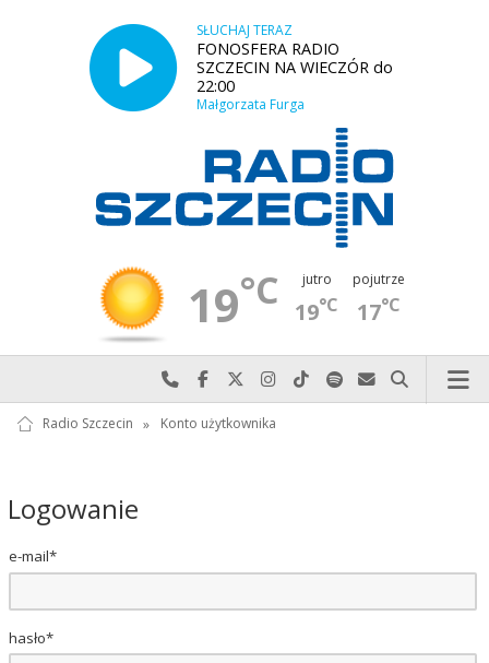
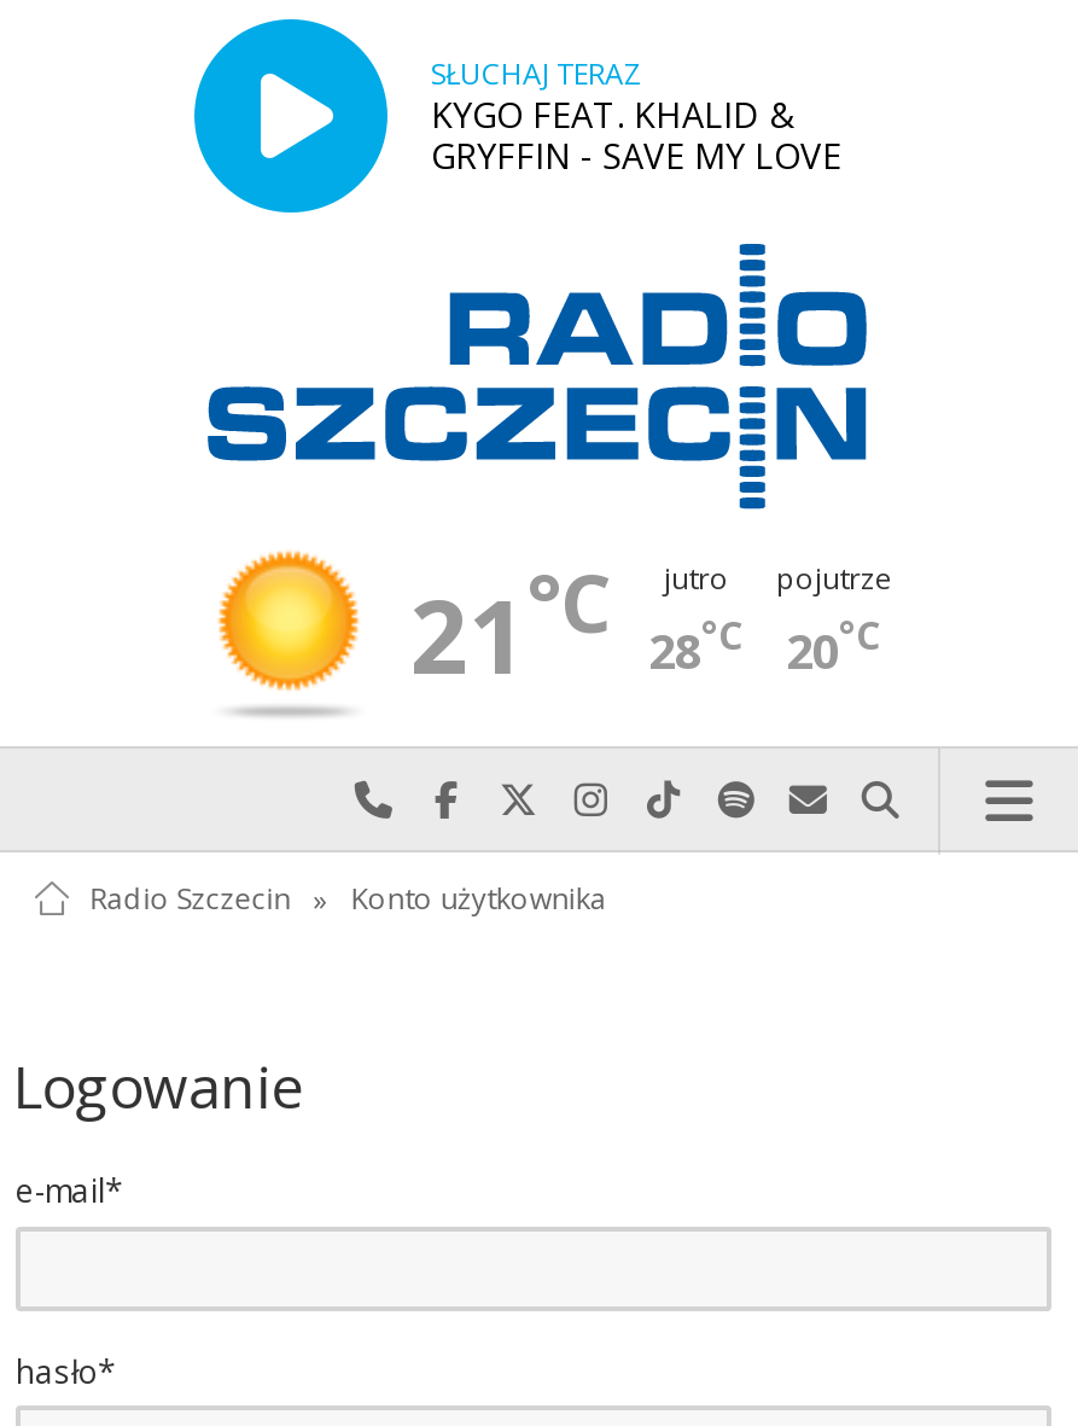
- FONOSFERA RADIO
- SZCZECIN NA WIECZÓR do
- 22:00
- Małgorzata Furga
+ KYGO FEAT. KHALID &
+ GRYFFIN - SAVE MY LOVE

- 19°C
+ 21°C

- 19°C
+ 28°C

- 17°C
+ 20°C
